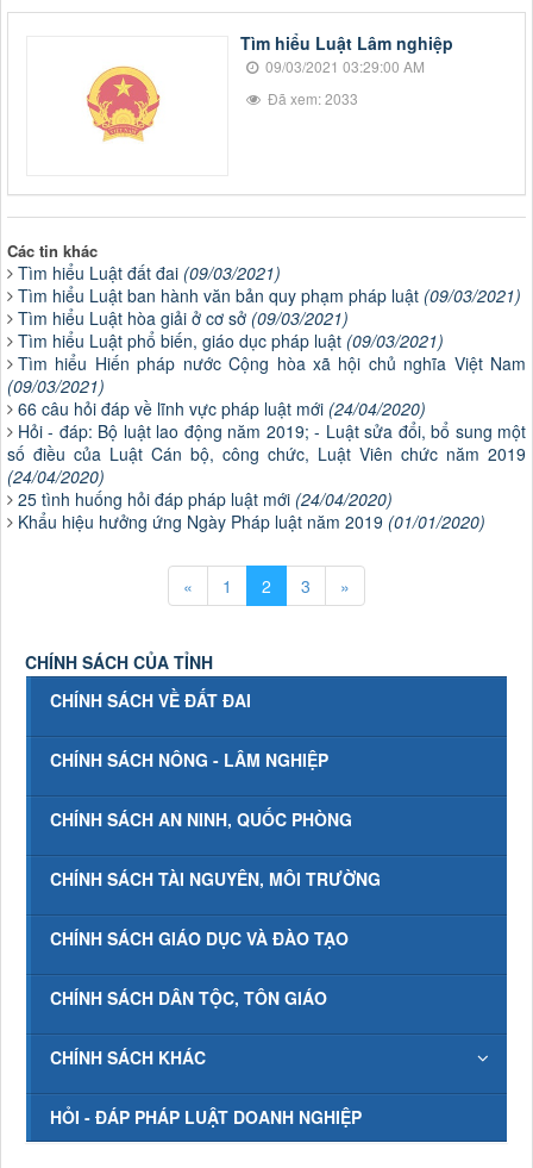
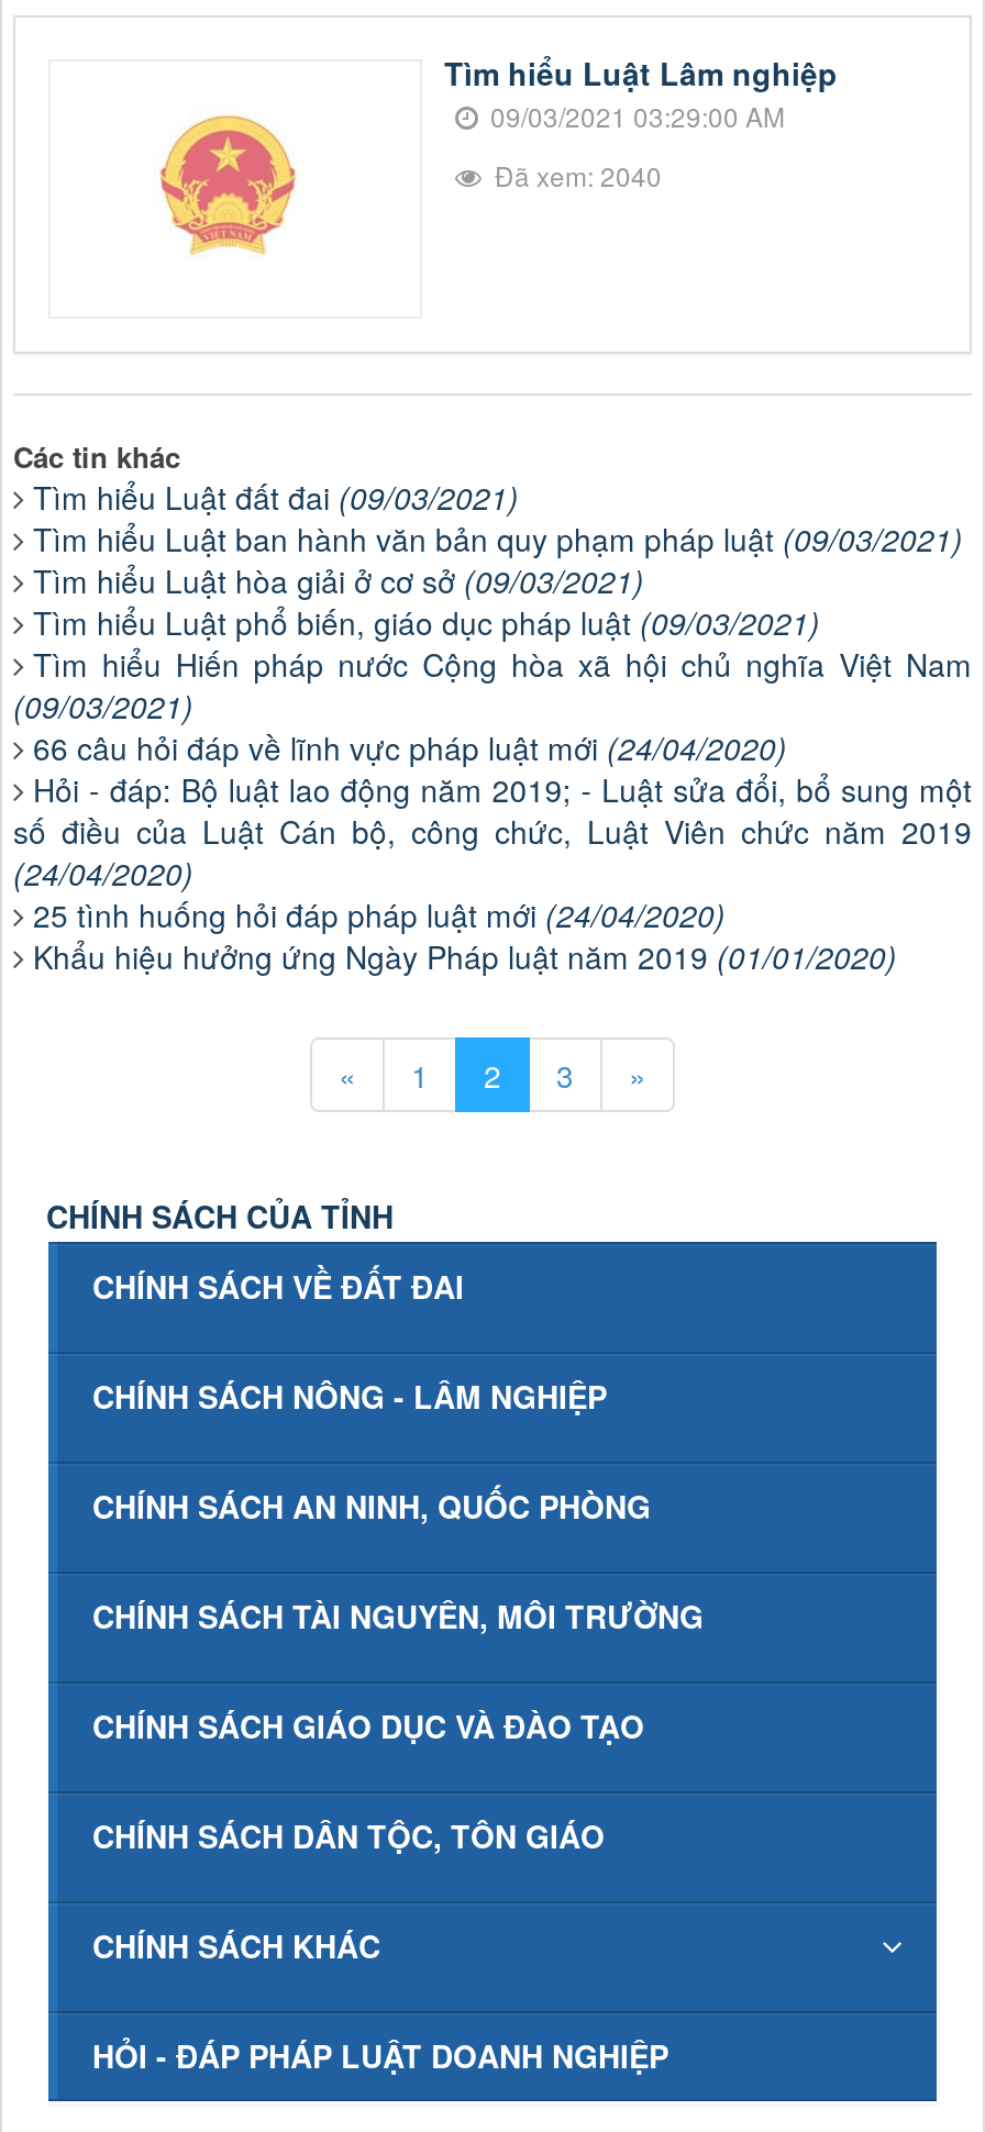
- Đã xem: 2033
+ Đã xem: 2040
